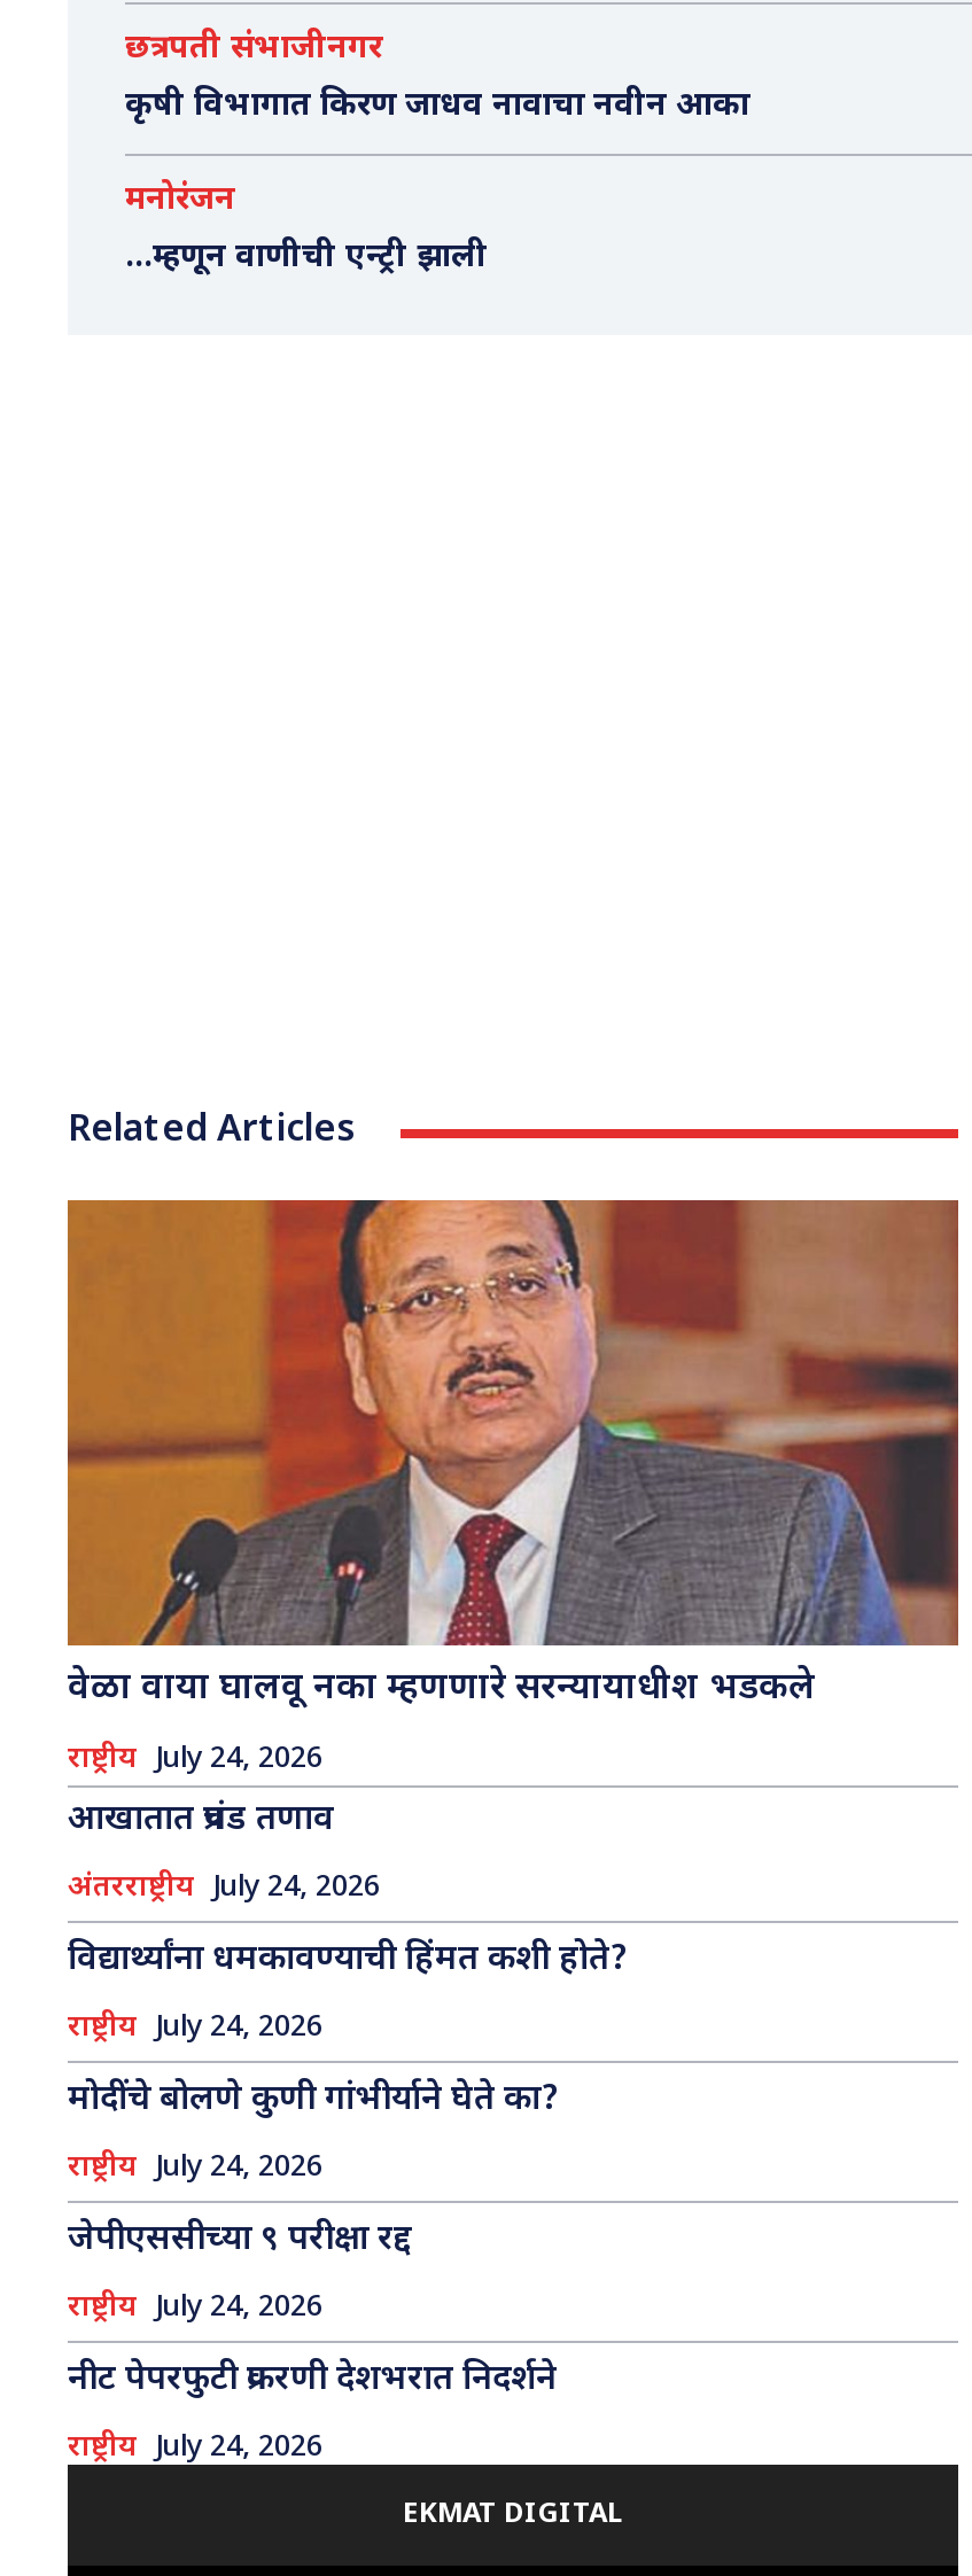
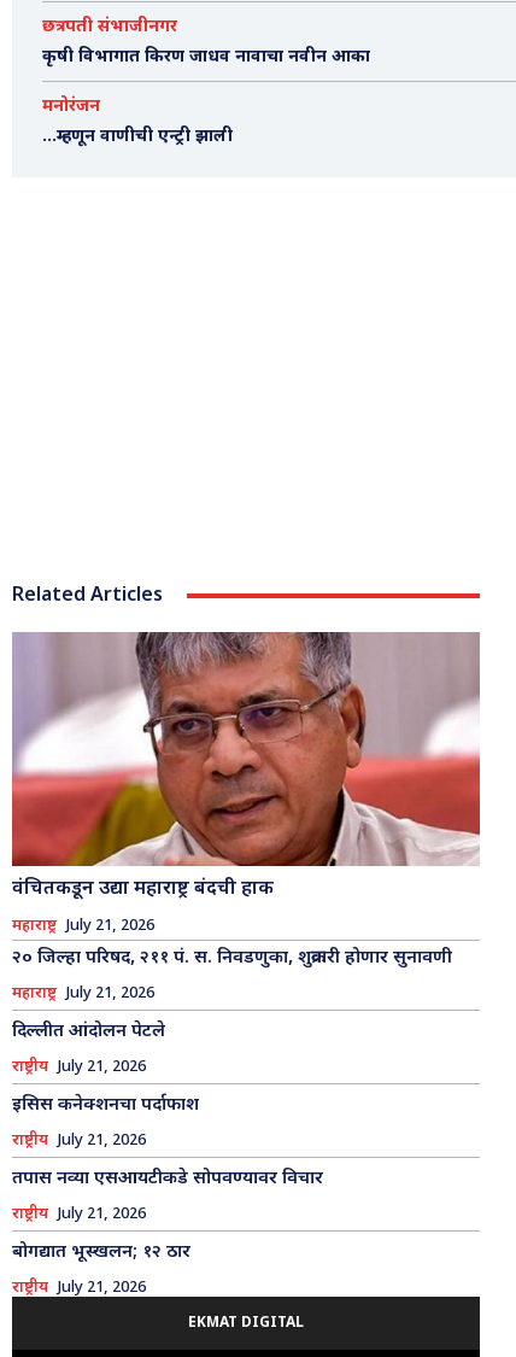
- [image]
- वेळा वाया घालवू नका म्हणणारे सरन्यायाधीश भडकले
+ [image]
+ वंचितकडून उद्या महाराष्ट्र बंदची हाक

- राष्ट्रीय July 24, 2026
+ महाराष्ट्र July 21, 2026

- आखातात प्रचंड तणाव
+ २० जिल्हा परिषद, २११ पं. स. निवडणुका, शुक्रवारी होणार सुनावणी

- अंतरराष्ट्रीय July 24, 2026
+ महाराष्ट्र July 21, 2026

- विद्यार्थ्यांना धमकावण्याची हिंमत कशी होते?
+ दिल्लीत आंदोलन पेटले

- राष्ट्रीय July 24, 2026
+ राष्ट्रीय July 21, 2026

- मोदींचे बोलणे कुणी गांभीर्याने घेते का?
+ इसिस कनेक्शनचा पर्दाफाश

- राष्ट्रीय July 24, 2026
+ राष्ट्रीय July 21, 2026

- जेपीएससीच्या ९ परीक्षा रद्द
+ तपास नव्या एसआयटीकडे सोपवण्यावर विचार

- राष्ट्रीय July 24, 2026
+ राष्ट्रीय July 21, 2026

- नीट पेपरफुटी प्रकरणी देशभरात निदर्शने
+ बोगद्यात भूस्खलन; १२ ठार

- राष्ट्रीय July 24, 2026
+ राष्ट्रीय July 21, 2026
